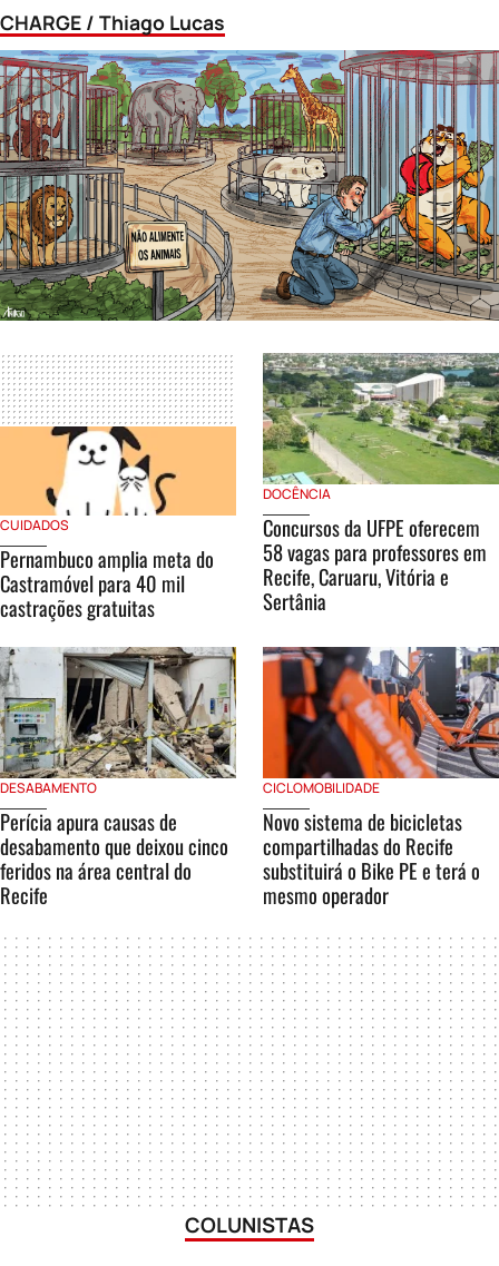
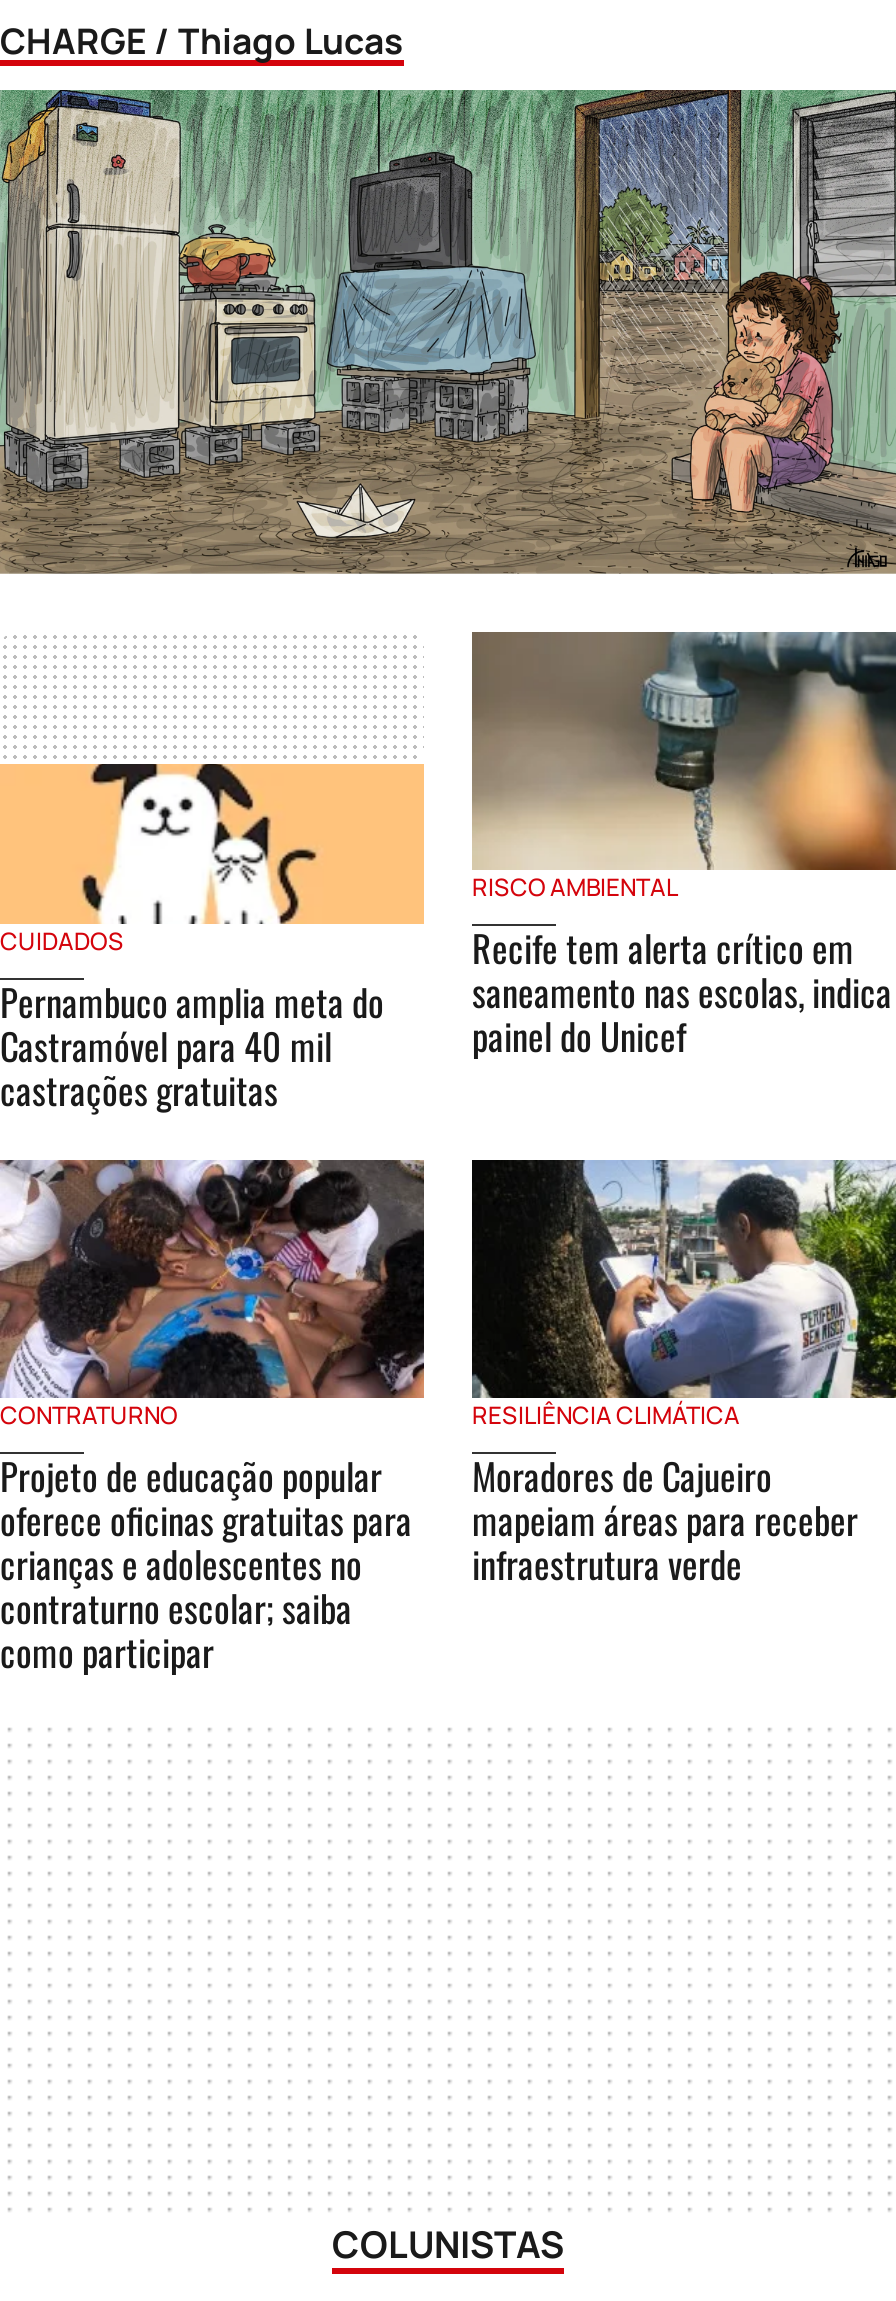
- [image]
+ [image]

- [image]
- DOCÊNCIA
- Concursos da UFPE oferecem
- 58 vagas para professores em
- Recife, Caruaru, Vitória e
- Sertânia
+ [image]
+ RISCO AMBIENTAL
+ Recife tem alerta crítico em
+ saneamento nas escolas, indica
+ painel do Unicef

- [image]
- DESABAMENTO
- Perícia apura causas de
- desabamento que deixou cinco
- feridos na área central do
- Recife
+ [image]
+ CONTRATURNO
+ Projeto de educação popular
+ oferece oficinas gratuitas para
+ crianças e adolescentes no
+ contraturno escolar; saiba
+ como participar

- [image]
- CICLOMOBILIDADE
- Novo sistema de bicicletas
- compartilhadas do Recife
- substituirá o Bike PE e terá o
- mesmo operador
+ [image]
+ RESILIÊNCIA CLIMÁTICA
+ Moradores de Cajueiro
+ mapeiam áreas para receber
+ infraestrutura verde
